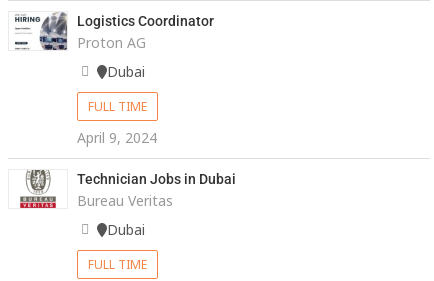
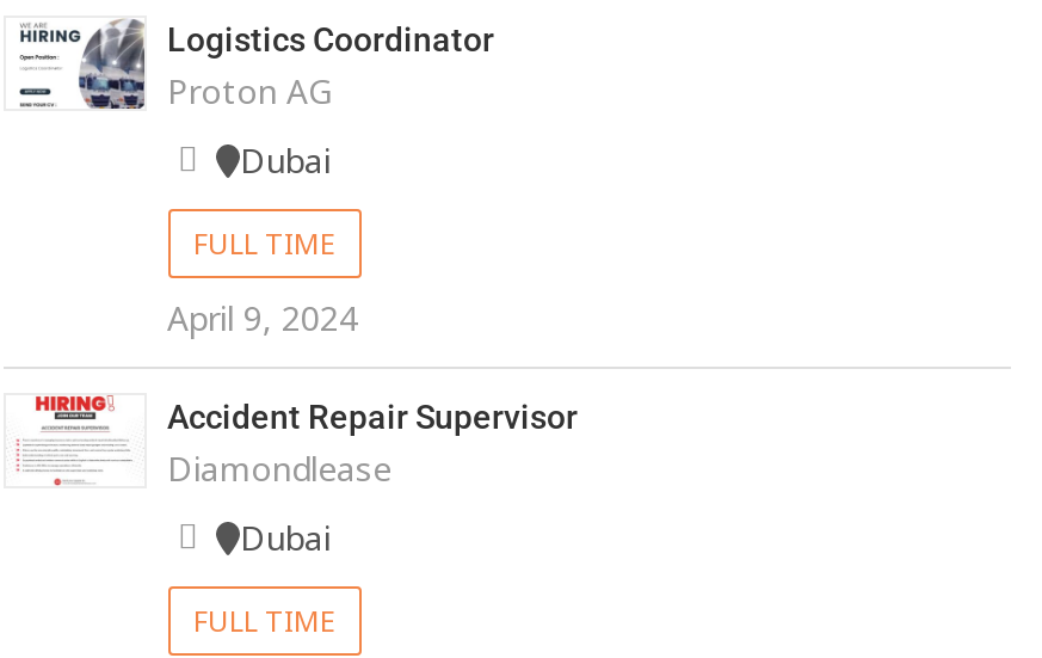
- [image]
- Technician Jobs in Dubai
- Bureau Veritas
+ [image]
+ Accident Repair Supervisor
+ Diamondlease
